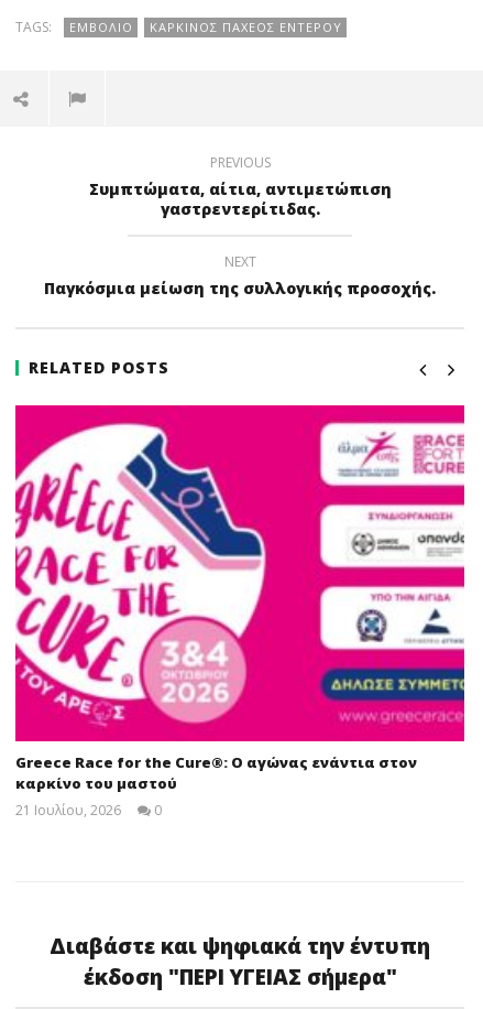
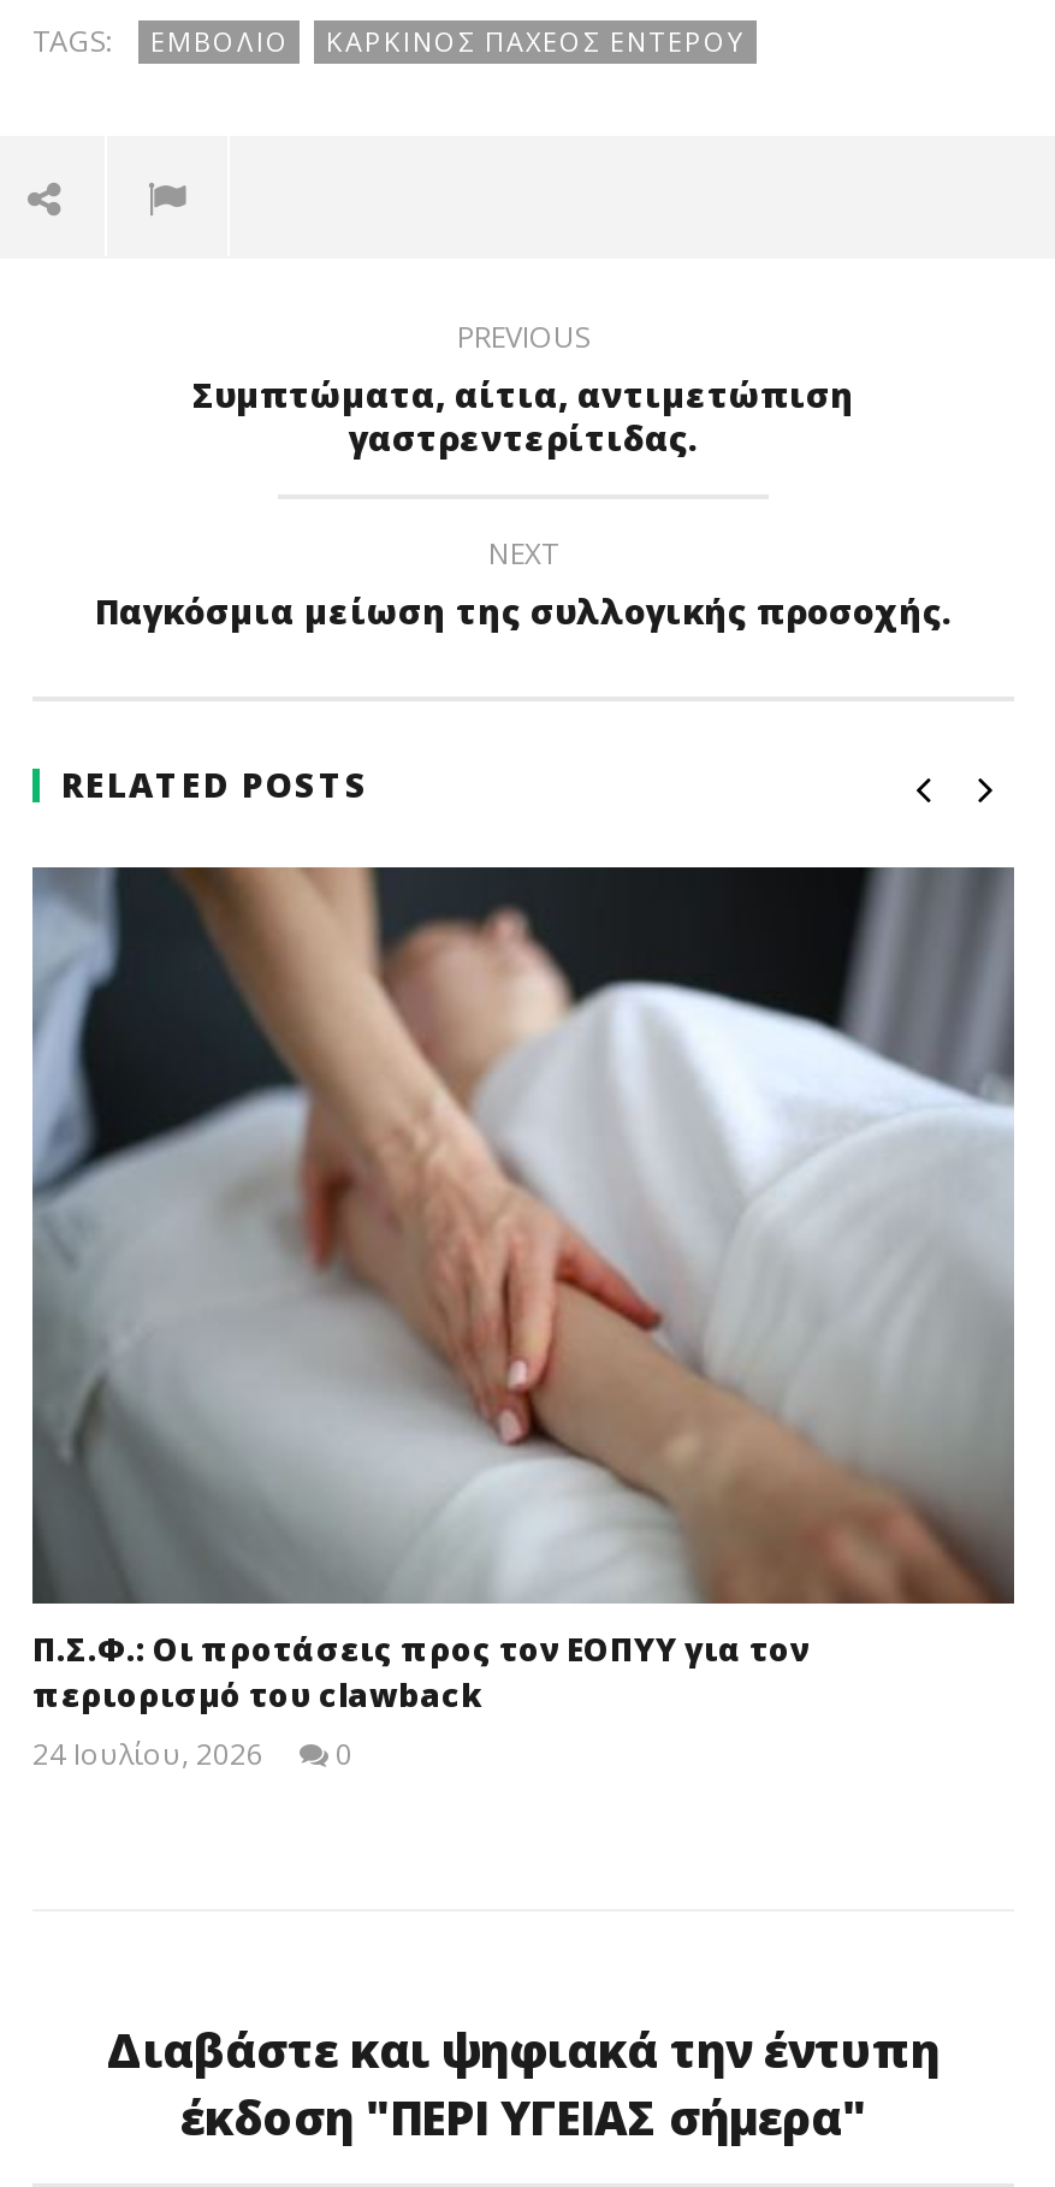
- [image]
- Greece Race for the Cure®: O αγώνας ενάντια στον
- καρκίνο του μαστού
- 21 Ιουλίου, 2026
+ [image]
+ Π.Σ.Φ.: Οι προτάσεις προς τον ΕΟΠΥΥ για τον
+ περιορισμό του clawback
+ 24 Ιουλίου, 2026
